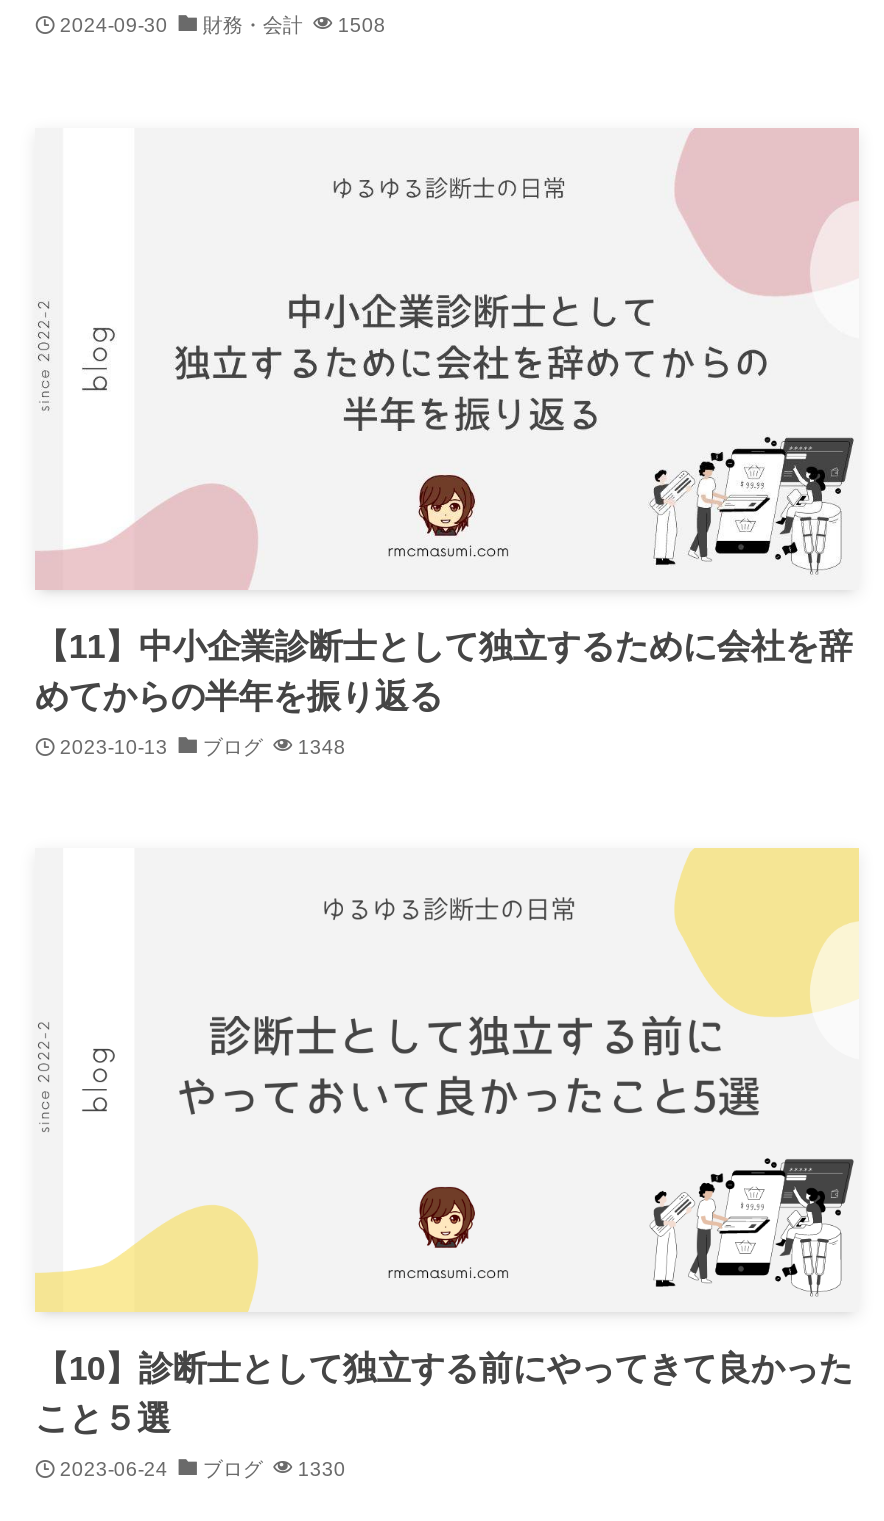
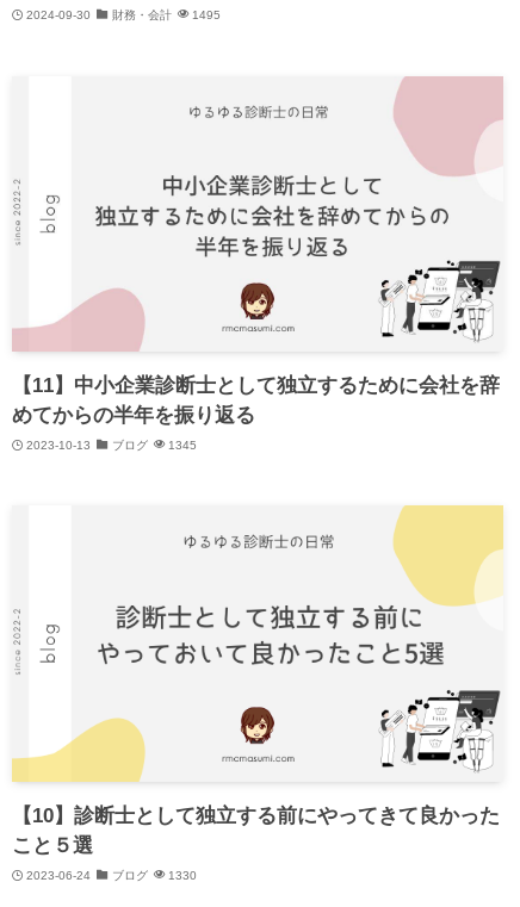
- 2024-09-30 財務・会計 1508
+ 2024-09-30 財務・会計 1495

- 2023-10-13 ブログ 1348
+ 2023-10-13 ブログ 1345
